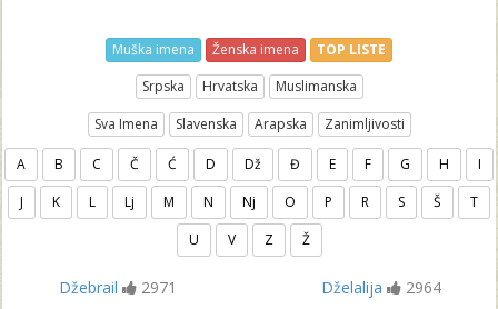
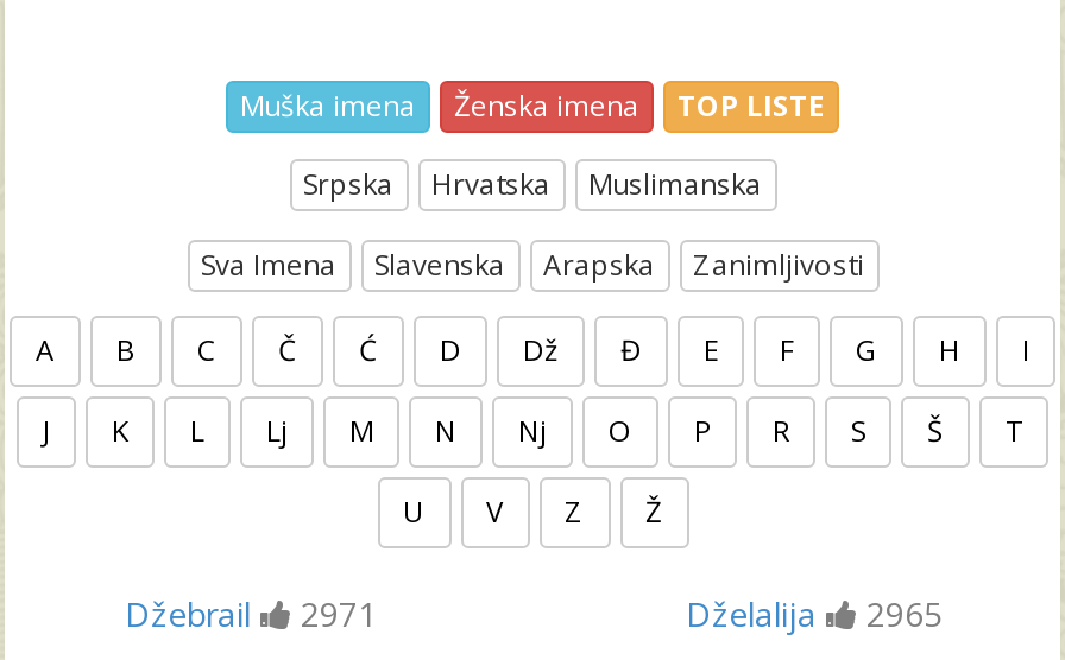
- Dželalija 2964
+ Dželalija 2965
